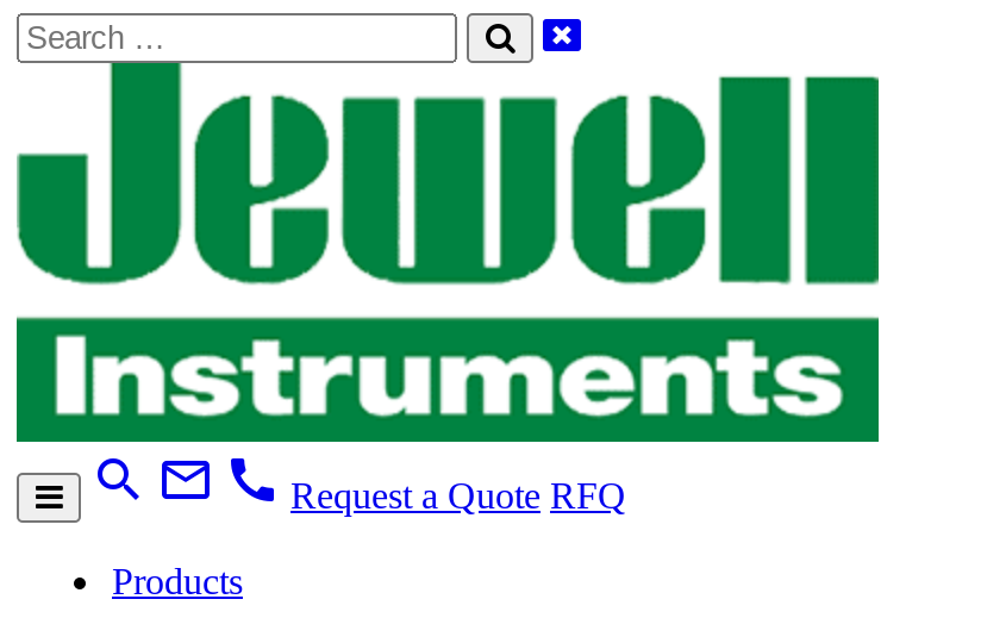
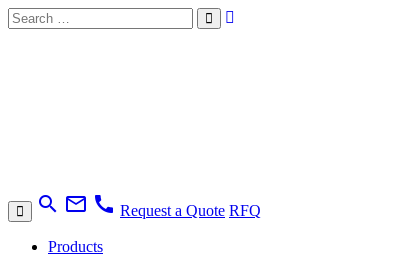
- [image]

- [image]
